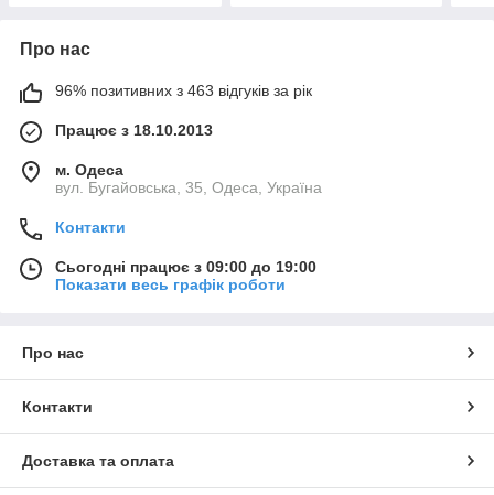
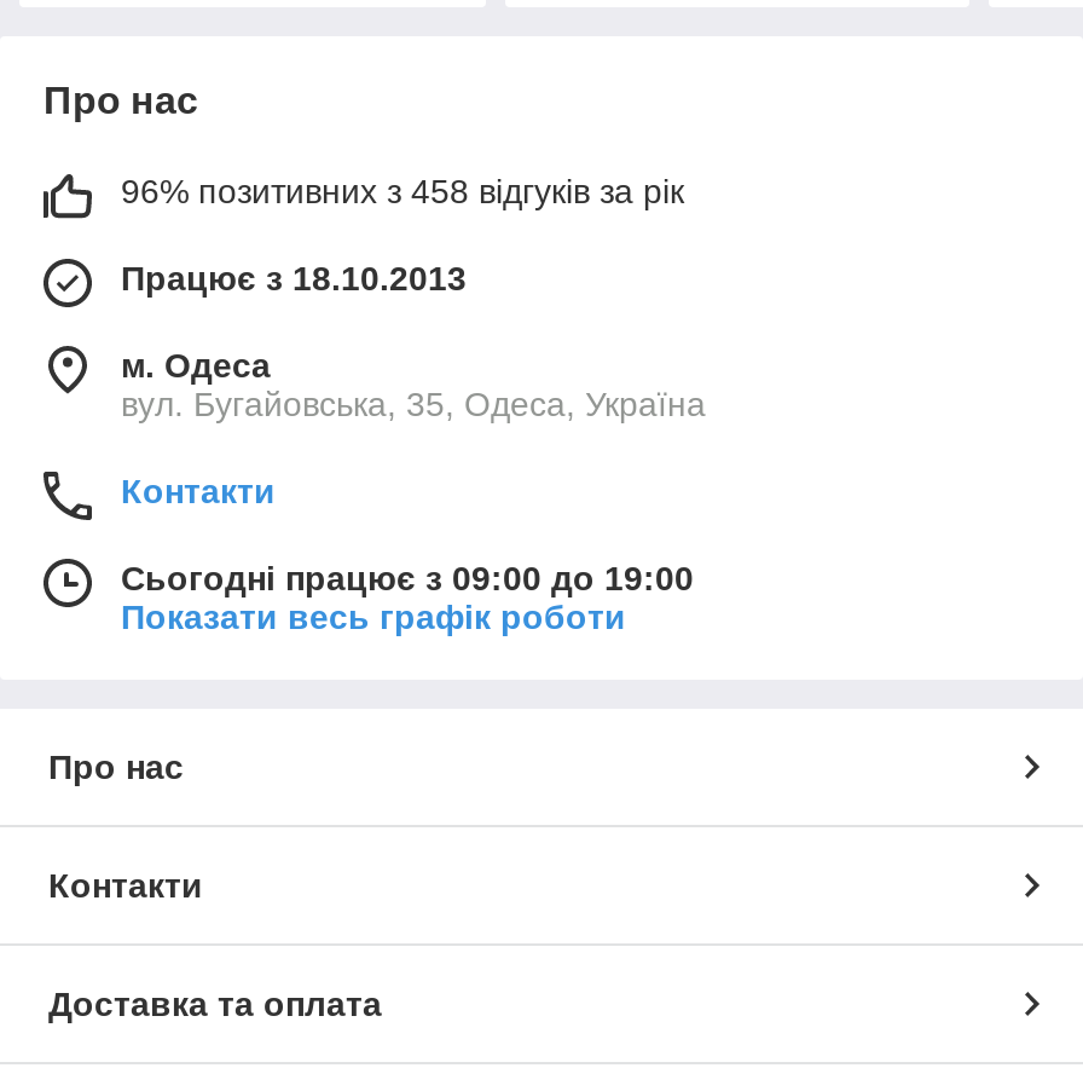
- 96% позитивних з 463 відгуків за рік
+ 96% позитивних з 458 відгуків за рік
